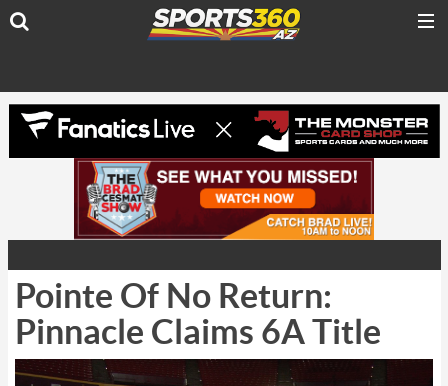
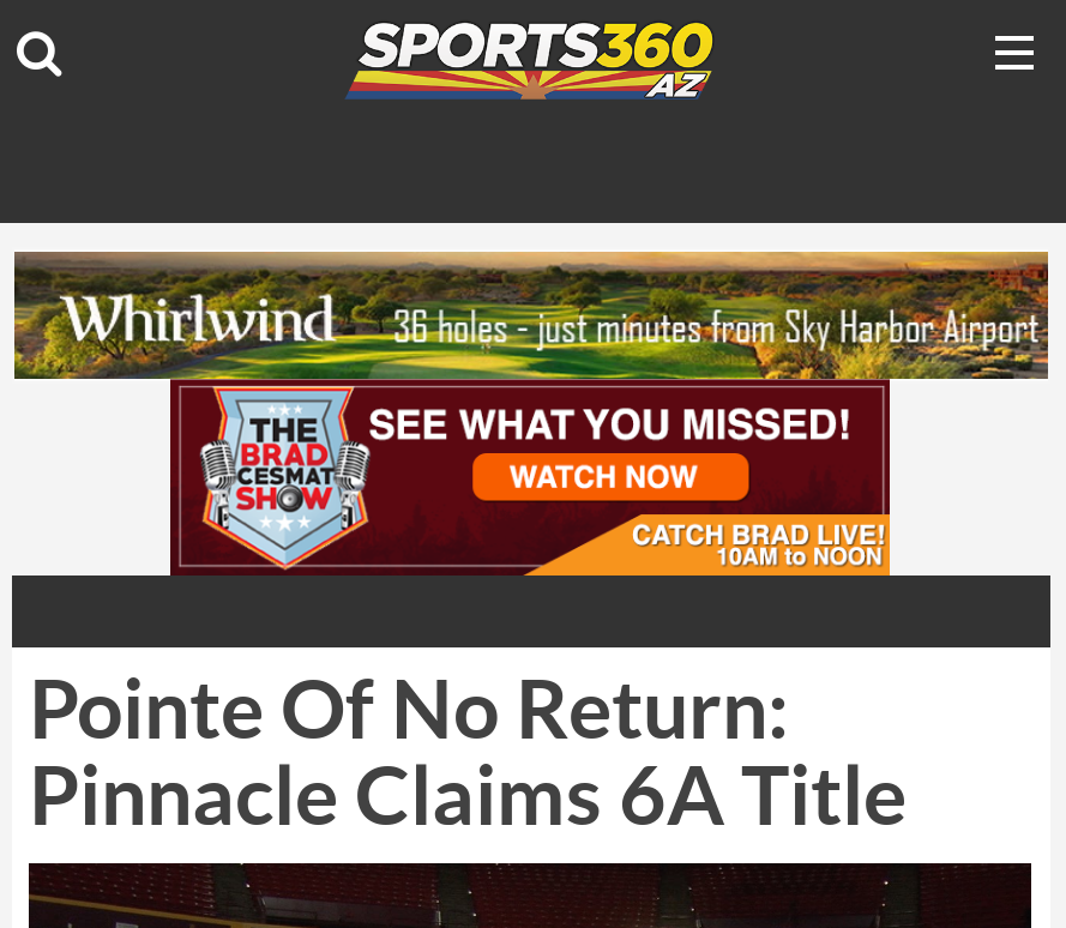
- [image]
+ [image]
